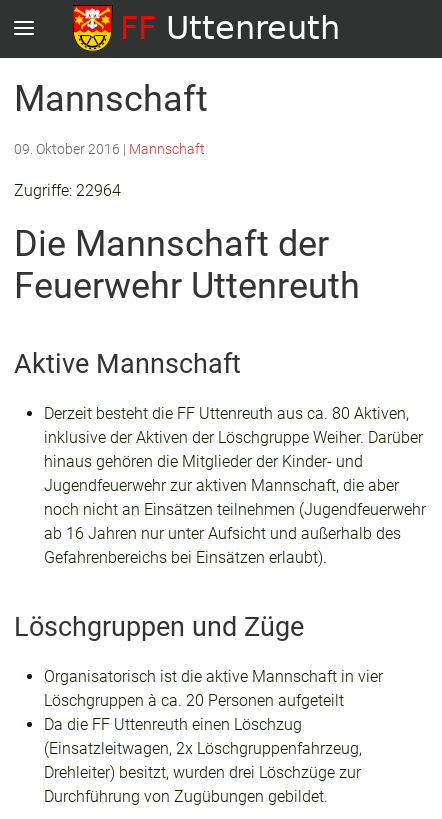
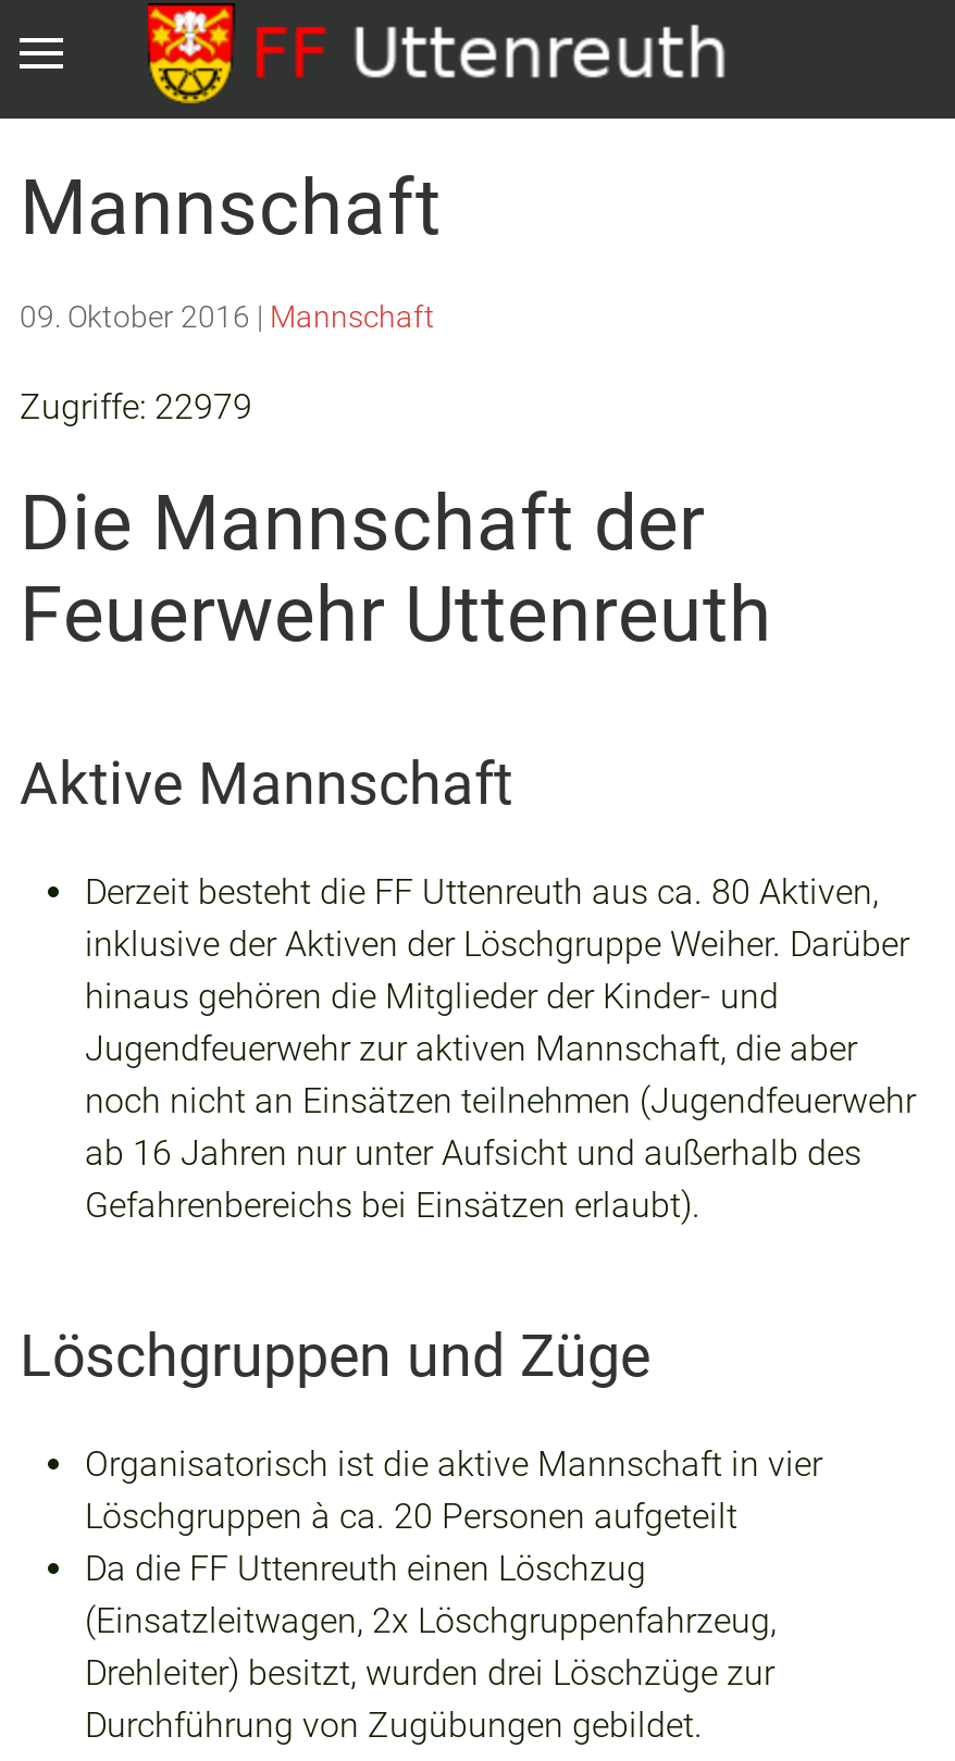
- Zugriffe: 22964
+ Zugriffe: 22979
